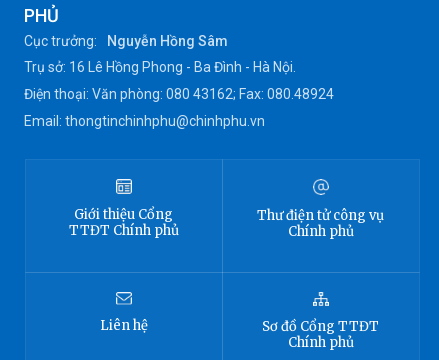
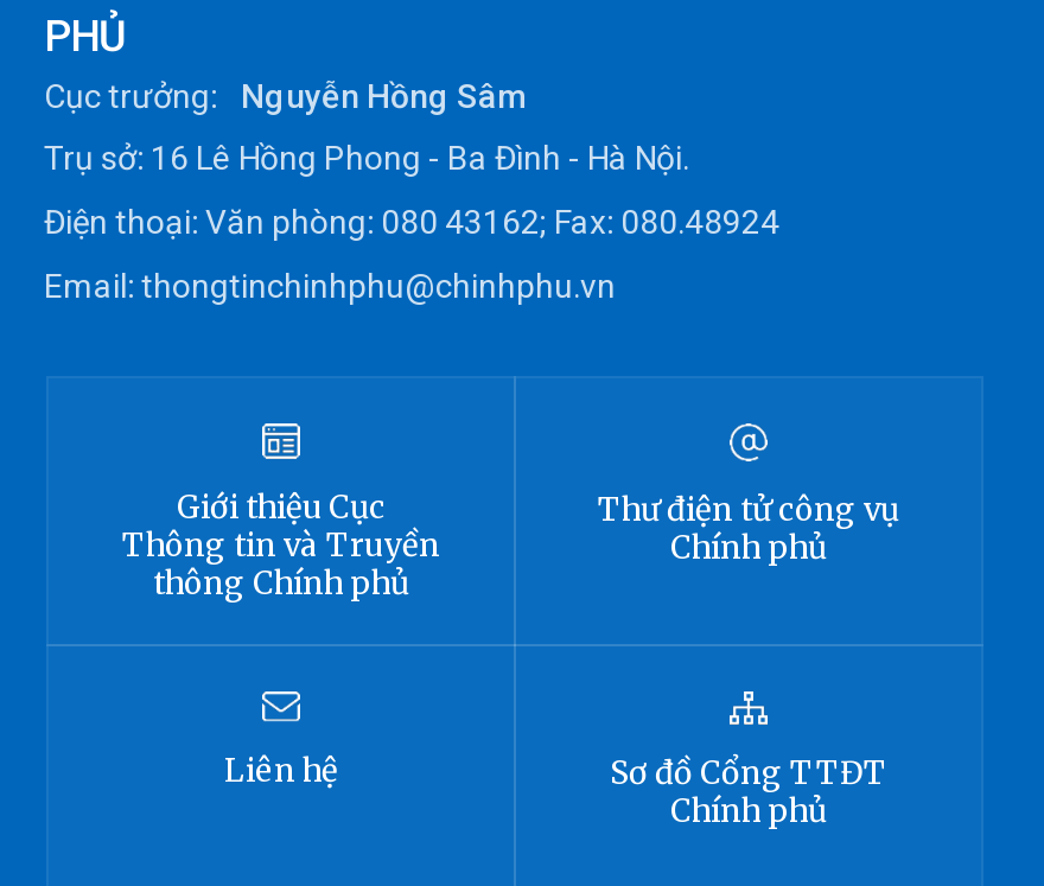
- Giới thiệu Cổng
- TTĐT Chính phủ
+ Giới thiệu Cục
+ Thông tin và Truyền
+ thông Chính phủ
